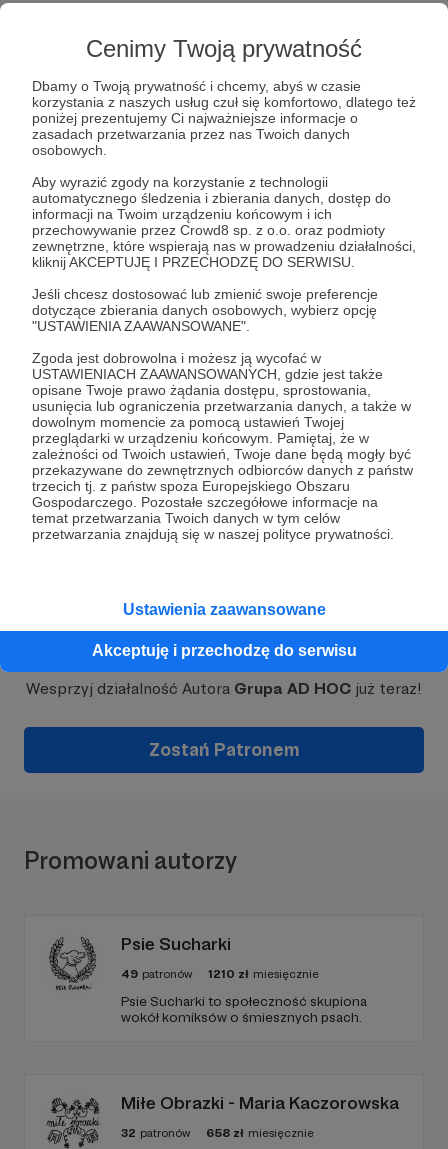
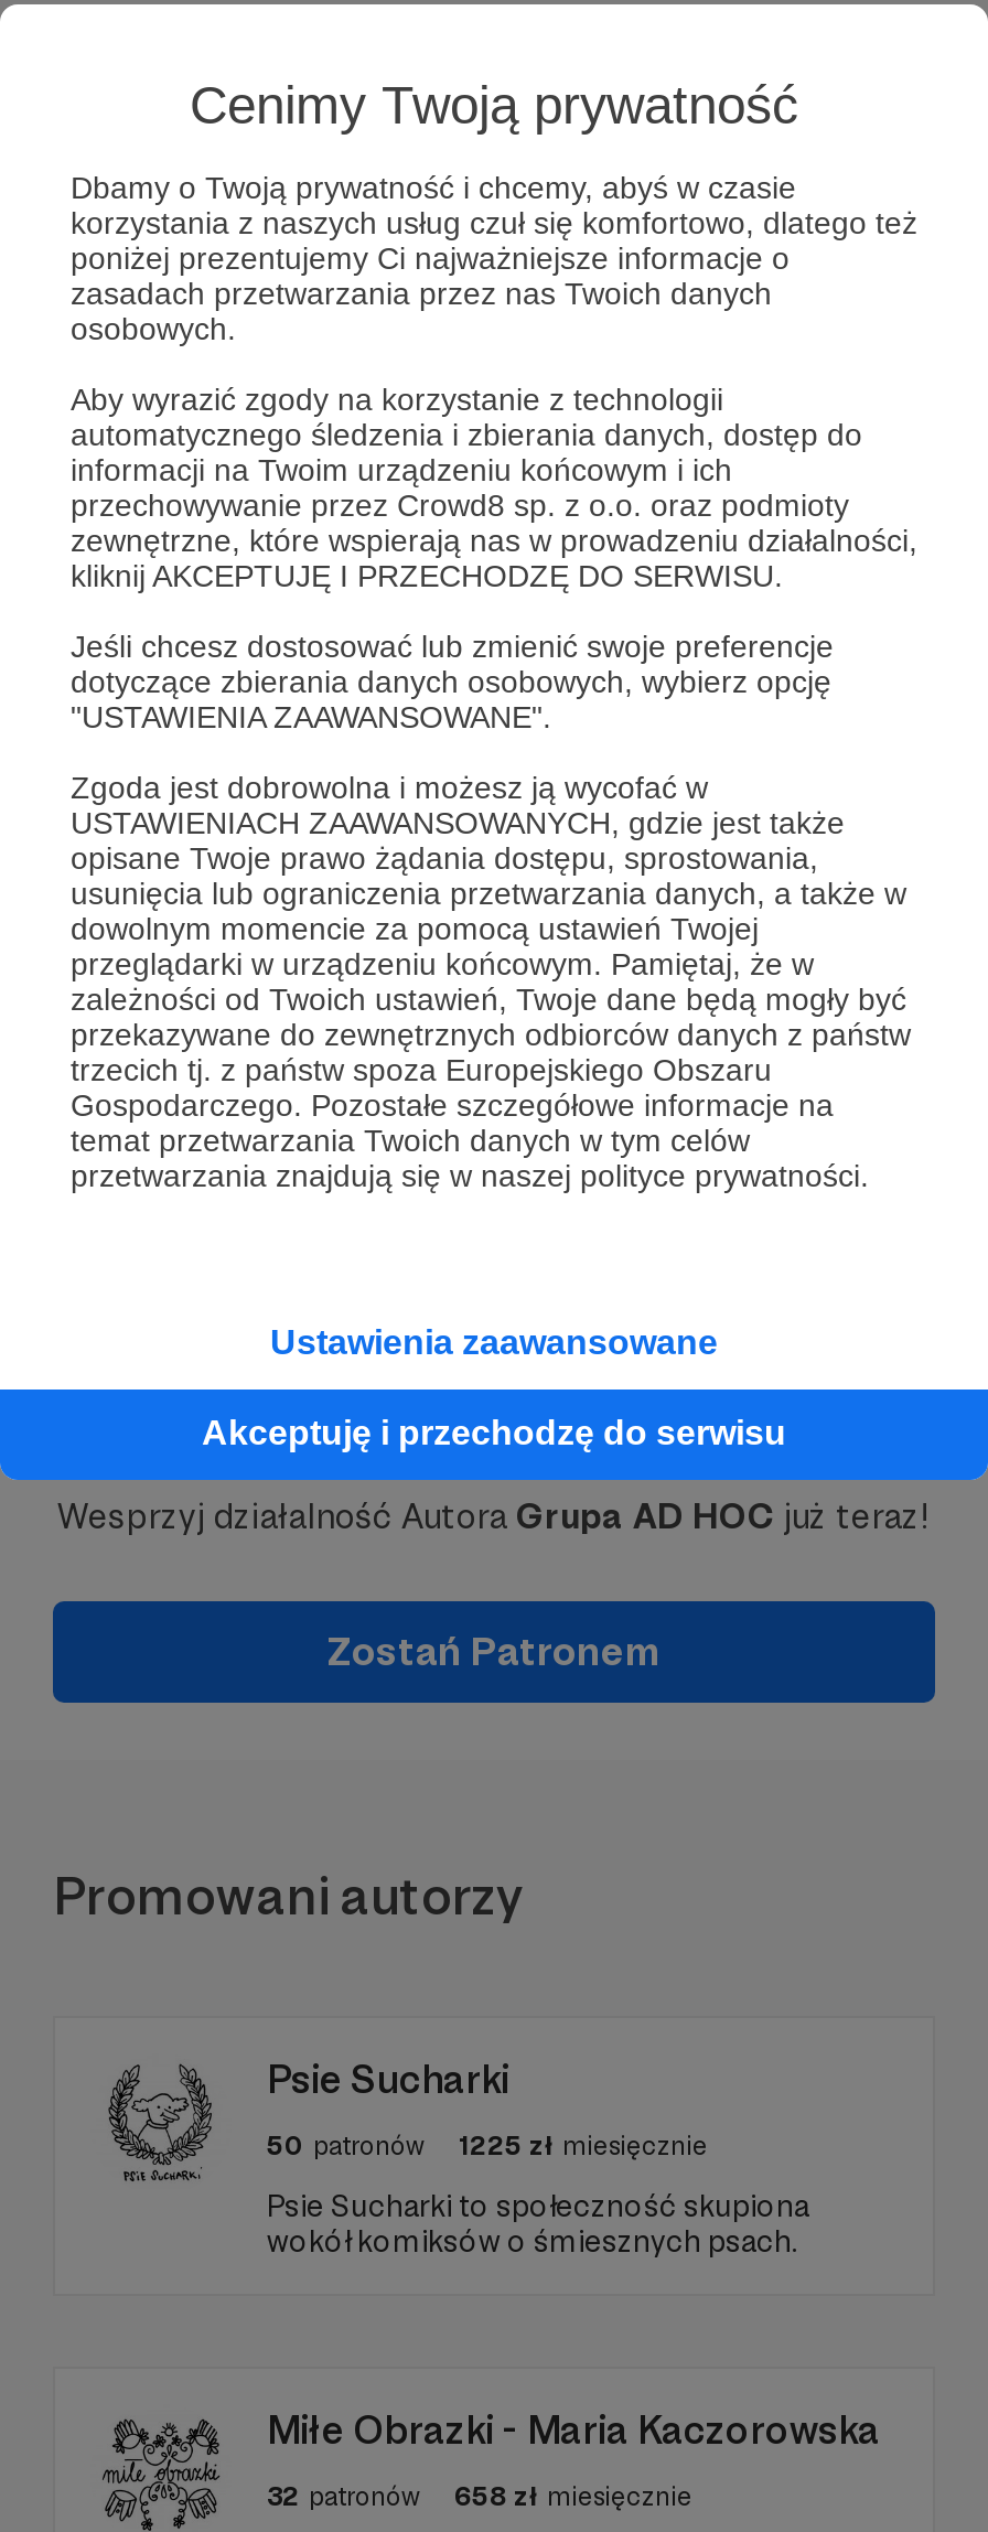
- 49 patronów
+ 50 patronów

- 1210 zł miesięcznie
+ 1225 zł miesięcznie
